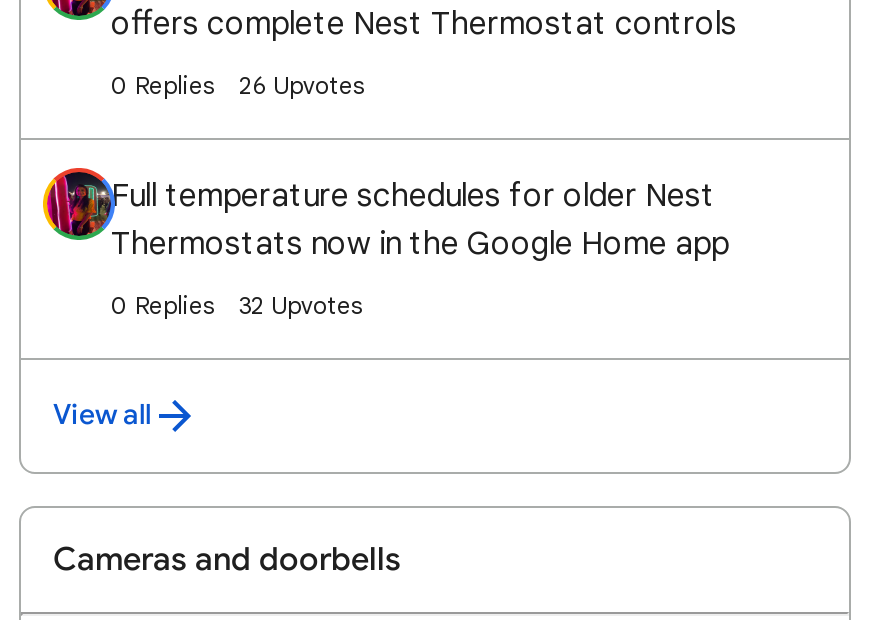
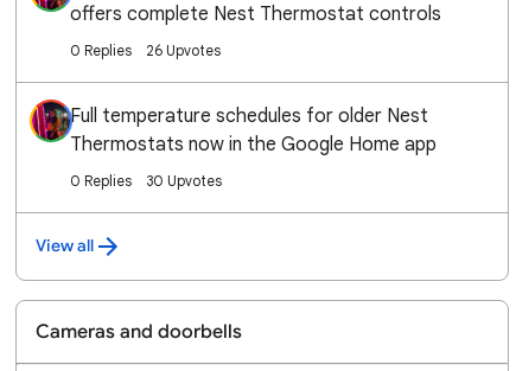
- 32 Upvotes
+ 30 Upvotes
